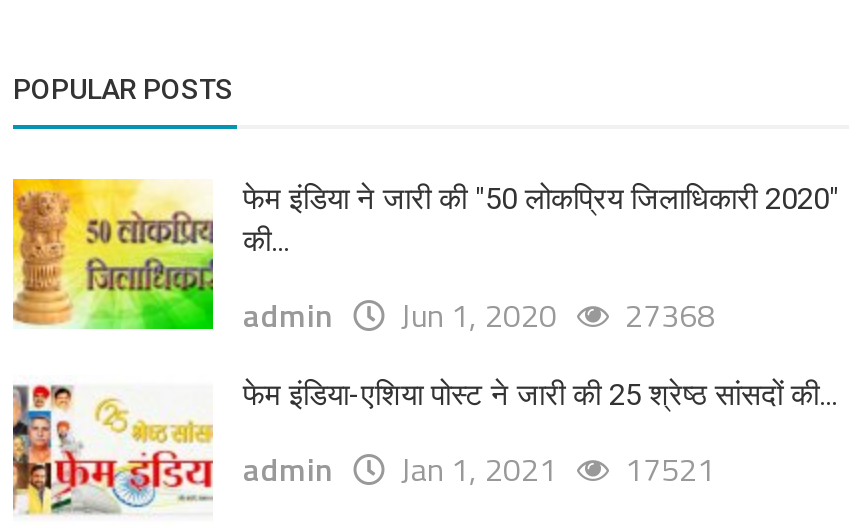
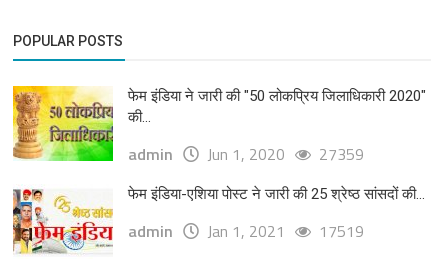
- admin Jun 1, 2020 27368
+ admin Jun 1, 2020 27359

- admin Jan 1, 2021 17521
+ admin Jan 1, 2021 17519
